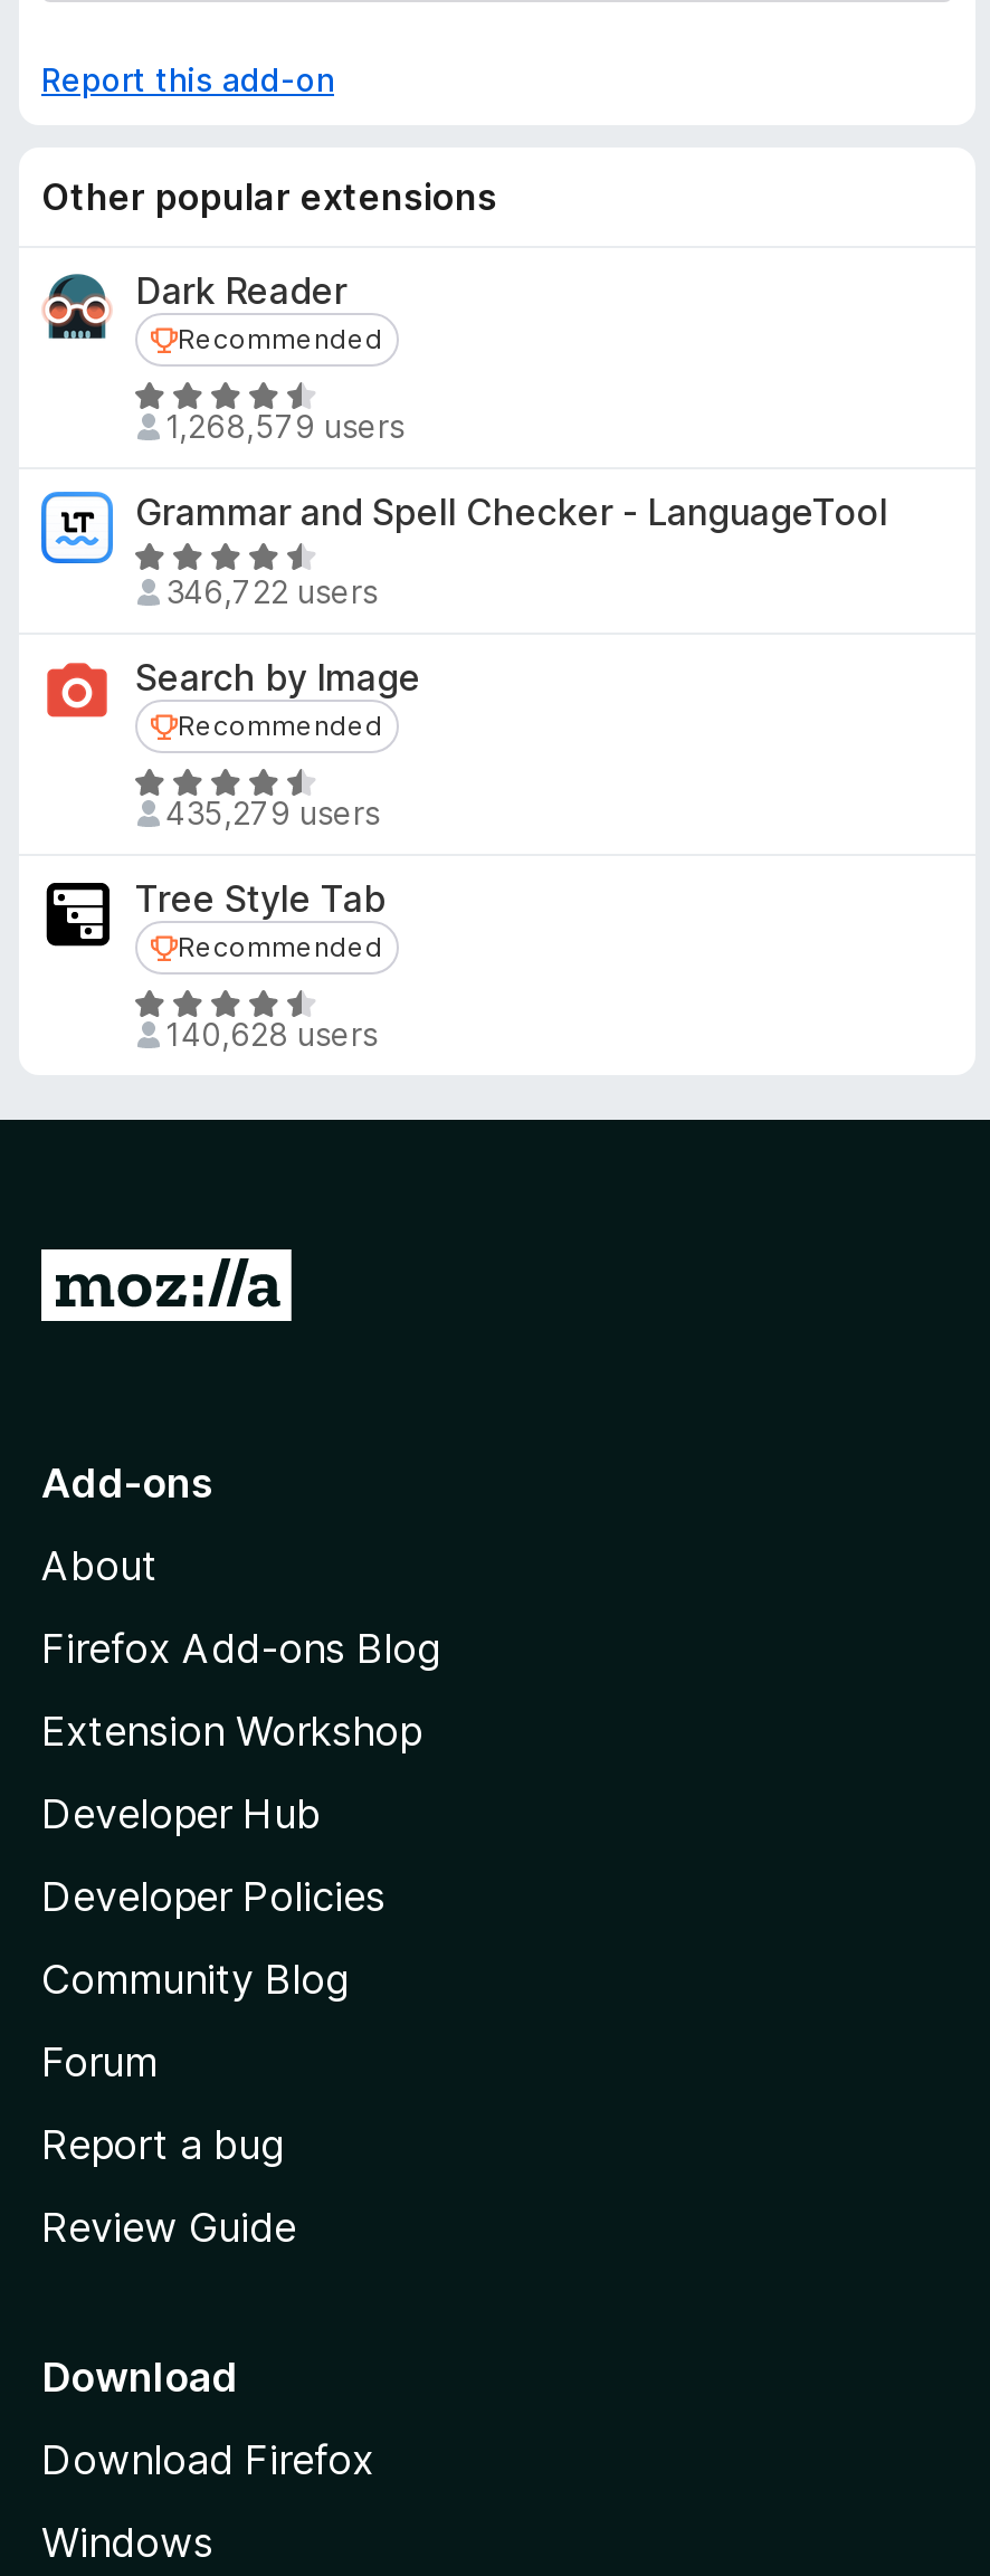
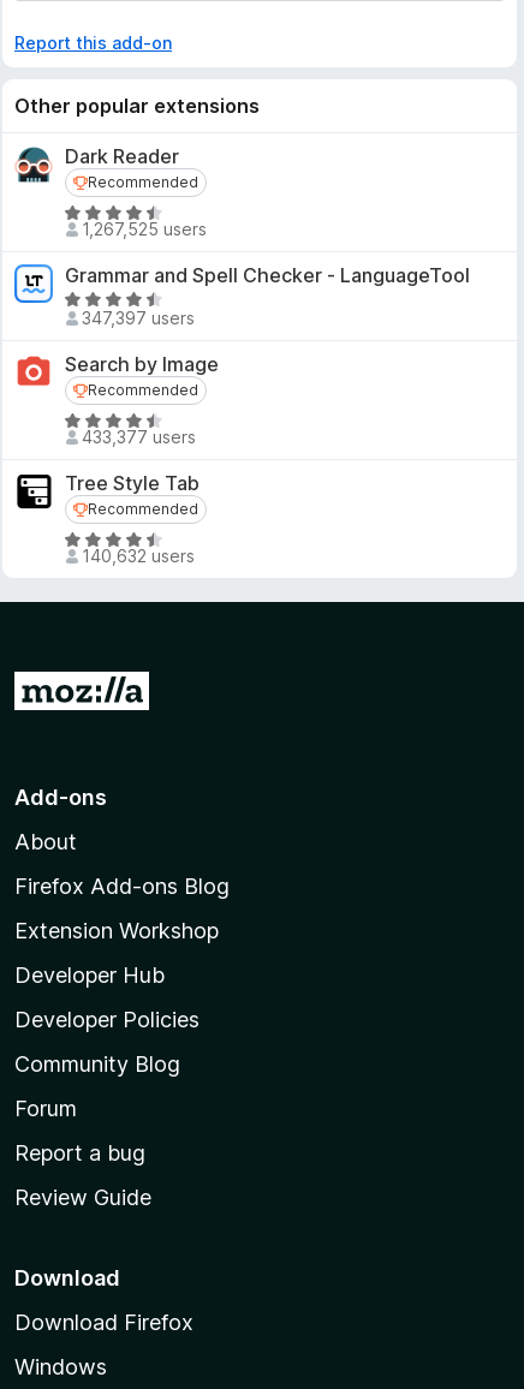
- 1,268,579 users
+ 1,267,525 users

- 346,722 users
+ 347,397 users

- 435,279 users
+ 433,377 users

- 140,628 users
+ 140,632 users
